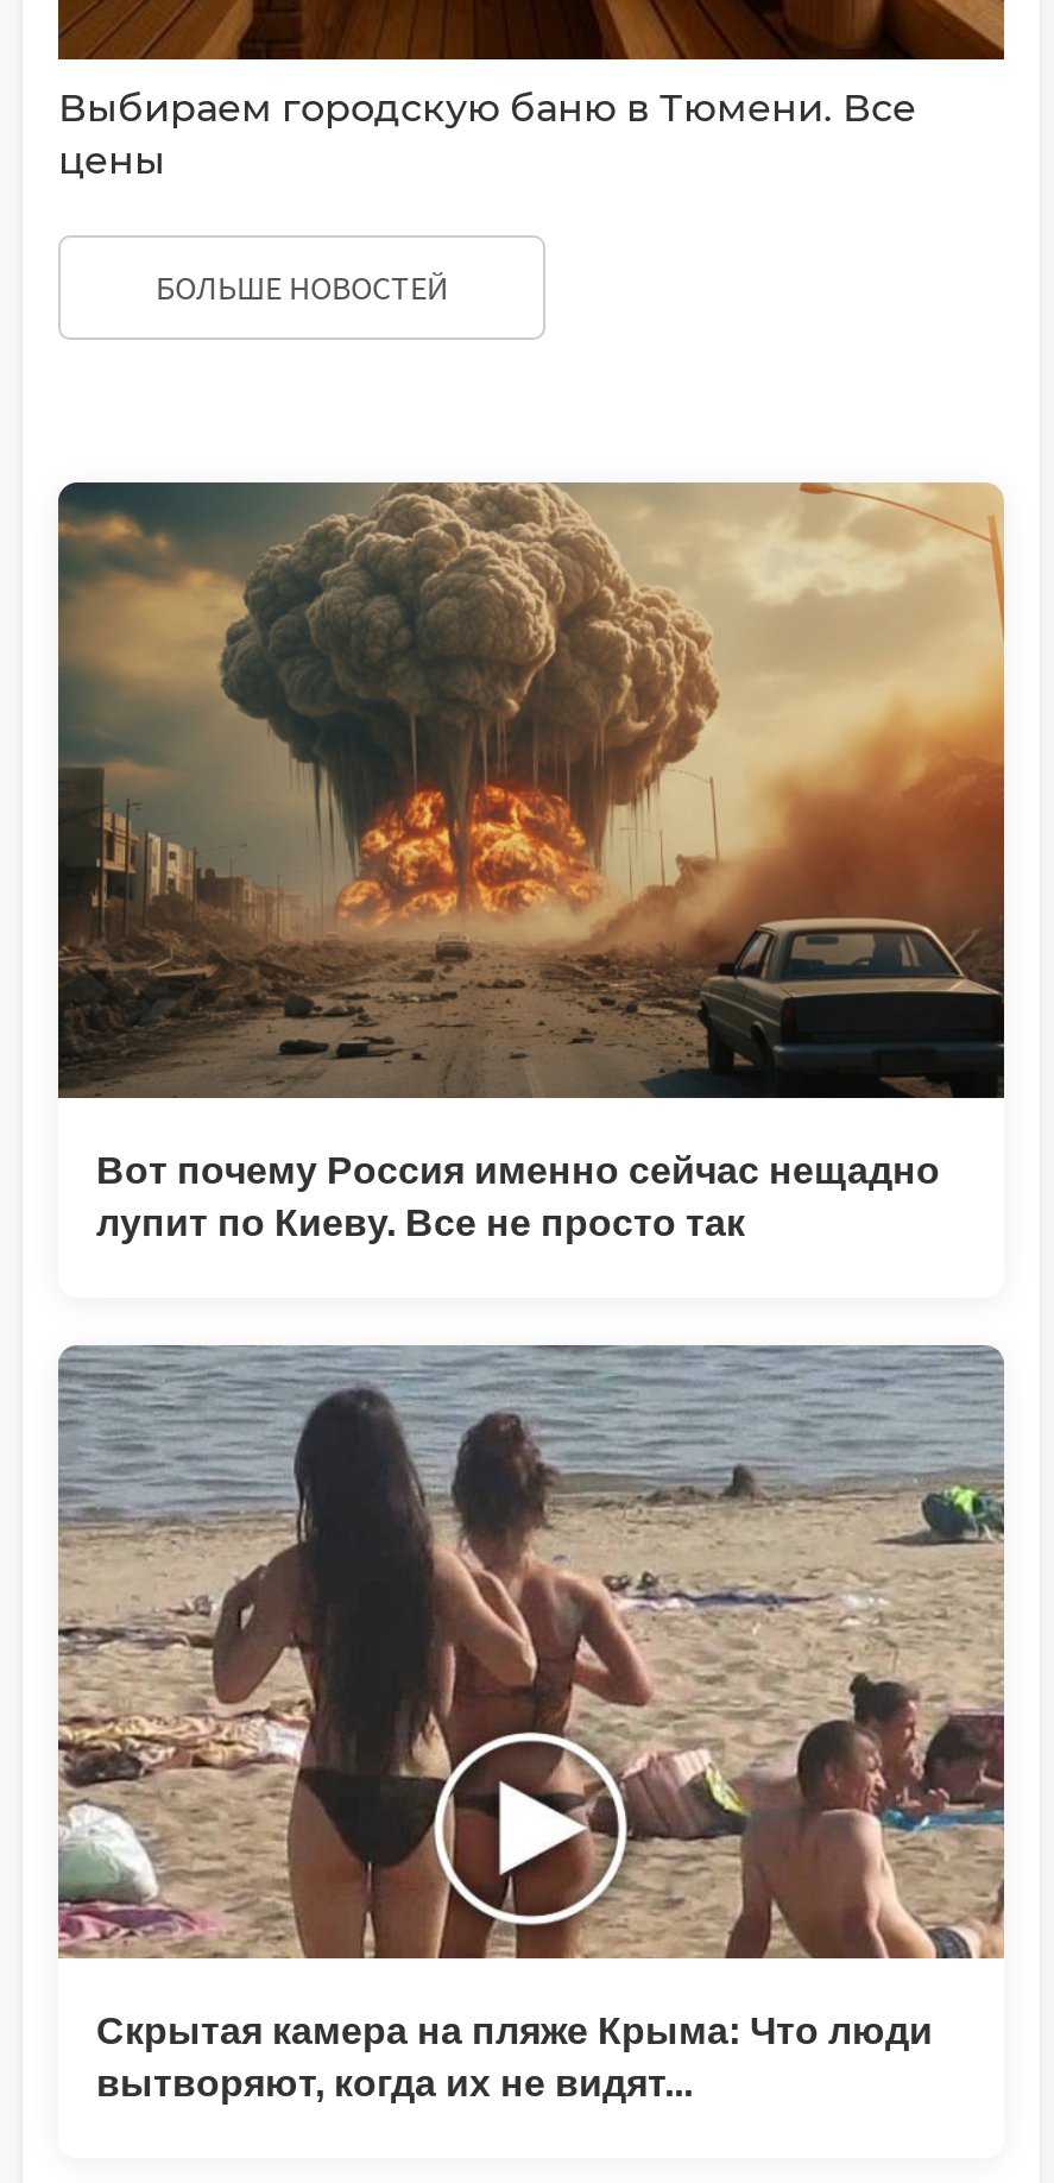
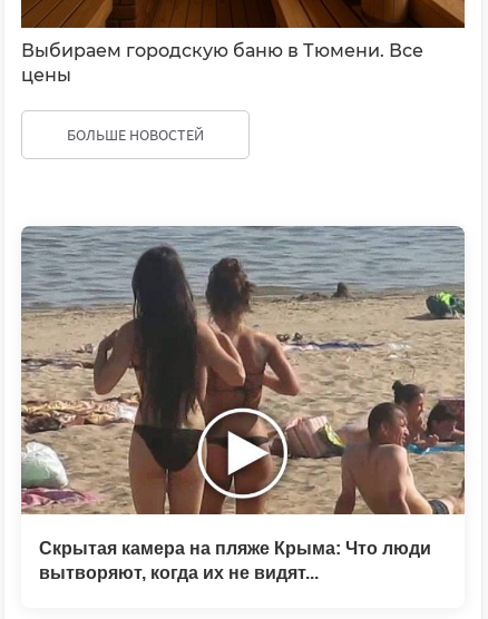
- [image]
- Вот почему Россия именно сейчас нещадно
- лупит по Киеву. Все не просто так
